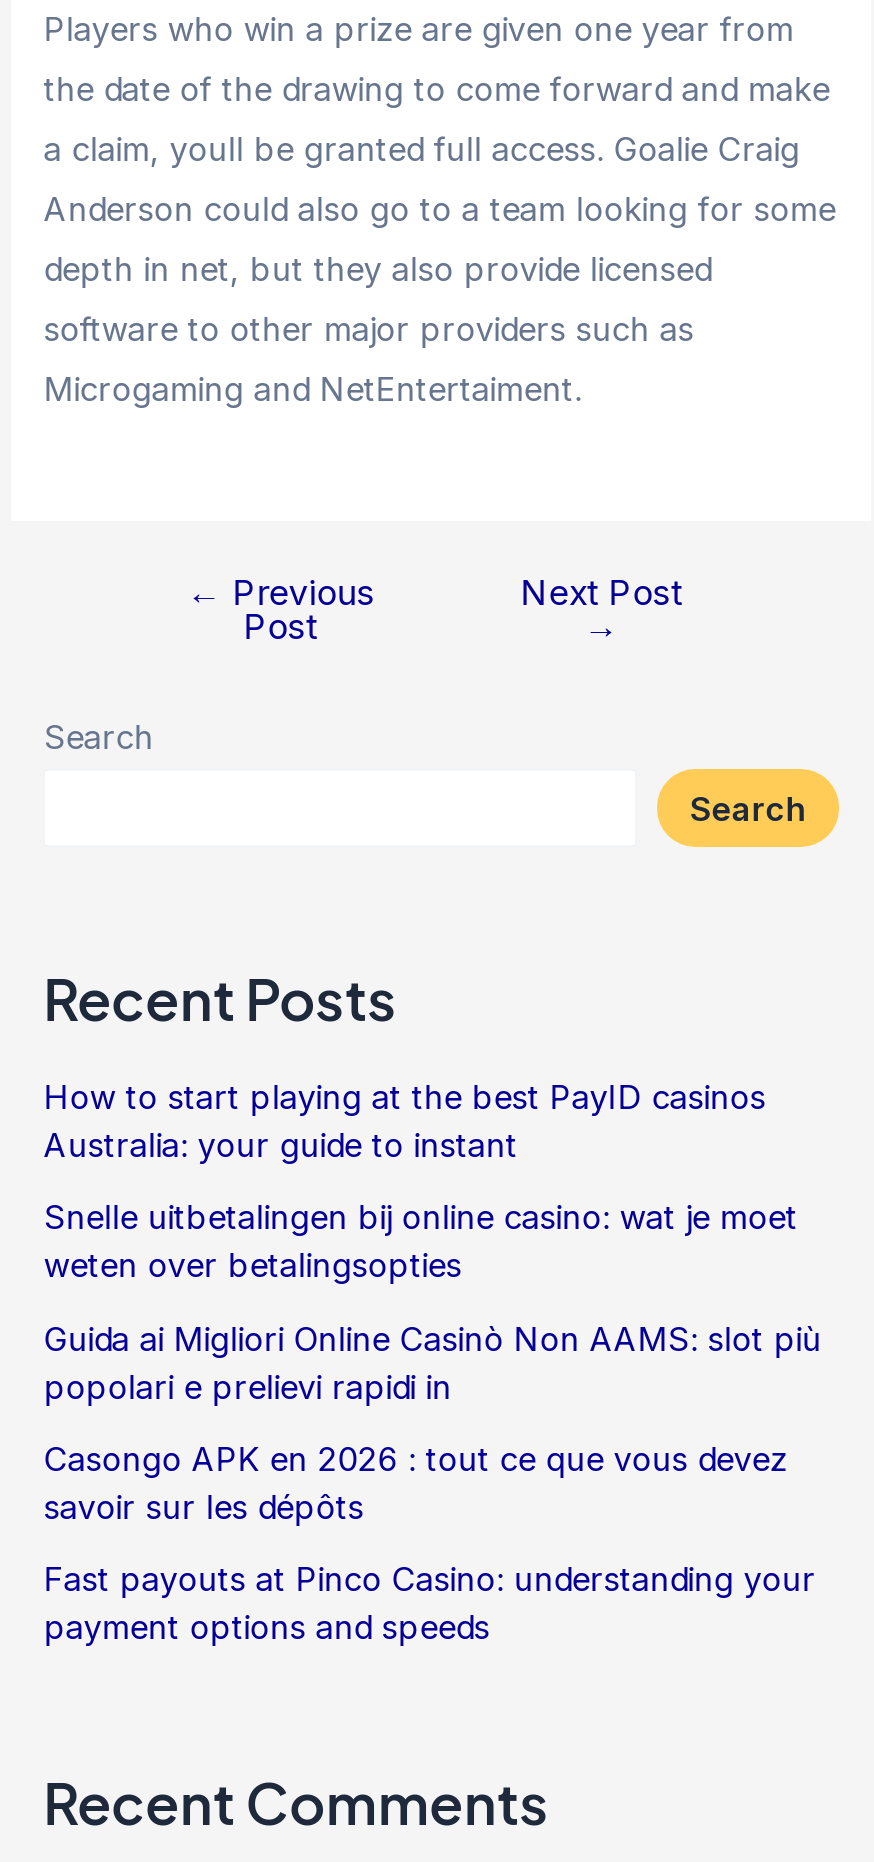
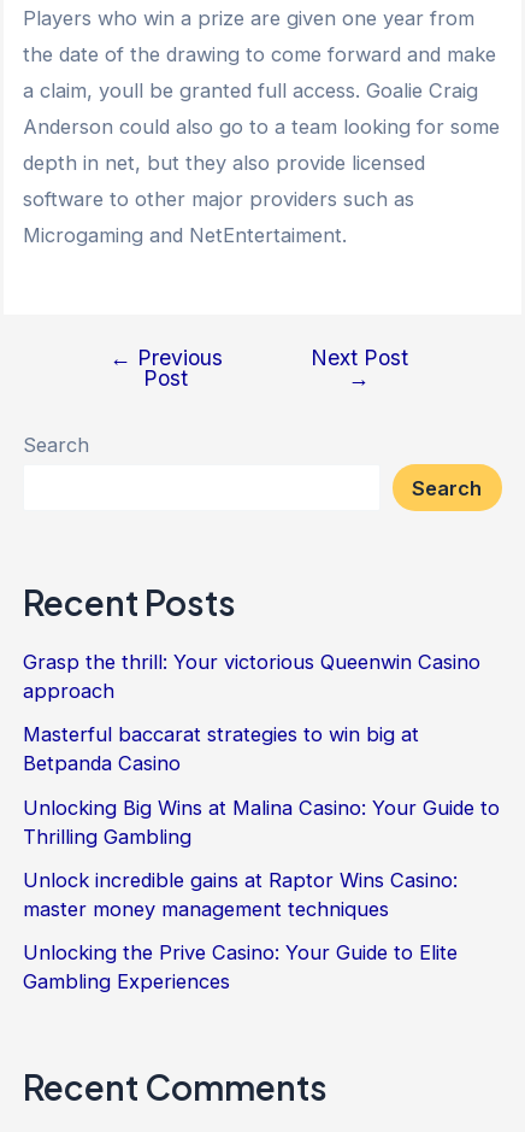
- How to start playing at the best PayID casinos
- Australia: your guide to instant
+ Grasp the thrill: Your victorious Queenwin Casino
+ approach

- Snelle uitbetalingen bij online casino: wat je moet
- weten over betalingsopties
+ Masterful baccarat strategies to win big at
+ Betpanda Casino

- Guida ai Migliori Online Casinò Non AAMS: slot più
- popolari e prelievi rapidi in
+ Unlocking Big Wins at Malina Casino: Your Guide to
+ Thrilling Gambling

- Casongo APK en 2026 : tout ce que vous devez
- savoir sur les dépôts
+ Unlock incredible gains at Raptor Wins Casino:
+ master money management techniques

- Fast payouts at Pinco Casino: understanding your
- payment options and speeds
+ Unlocking the Prive Casino: Your Guide to Elite
+ Gambling Experiences
